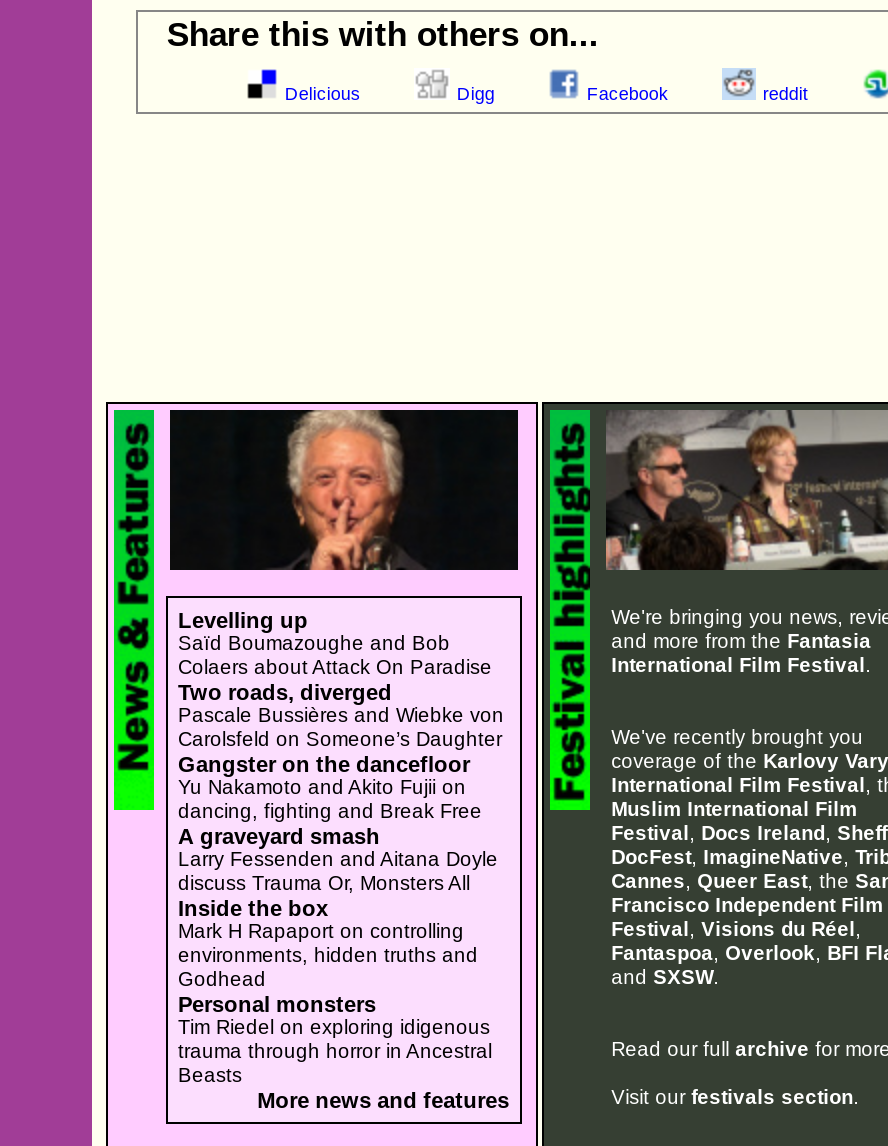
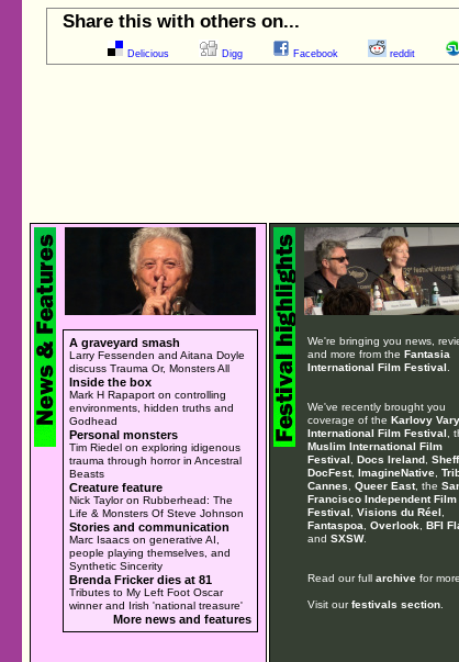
- Levelling up
- Saïd Boumazoughe and Bob
- Colaers about Attack On Paradise
- Two roads, diverged
- Pascale Bussières and Wiebke von
- Carolsfeld on Someone’s Daughter
- Gangster on the dancefloor
- Yu Nakamoto and Akito Fujii on
- dancing, fighting and Break Free

moved up: A graveyard smash | Larry Fessenden and Aitana Doyle | discuss Trauma Or, Monsters All | ... | trauma through horror in Ancestral | Beasts

+ Creature feature
+ Nick Taylor on Rubberhead: The
+ Life & Monsters Of Steve Johnson
+ Stories and communication
+ Marc Isaacs on generative AI,
+ people playing themselves, and
+ Synthetic Sincerity
+ Brenda Fricker dies at 81
+ Tributes to My Left Foot Oscar
+ winner and Irish 'national treasure'
